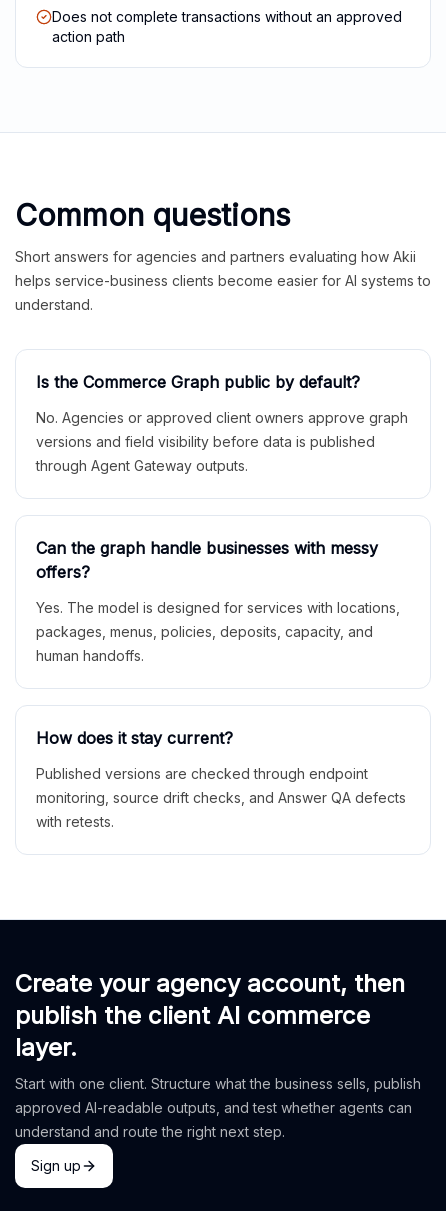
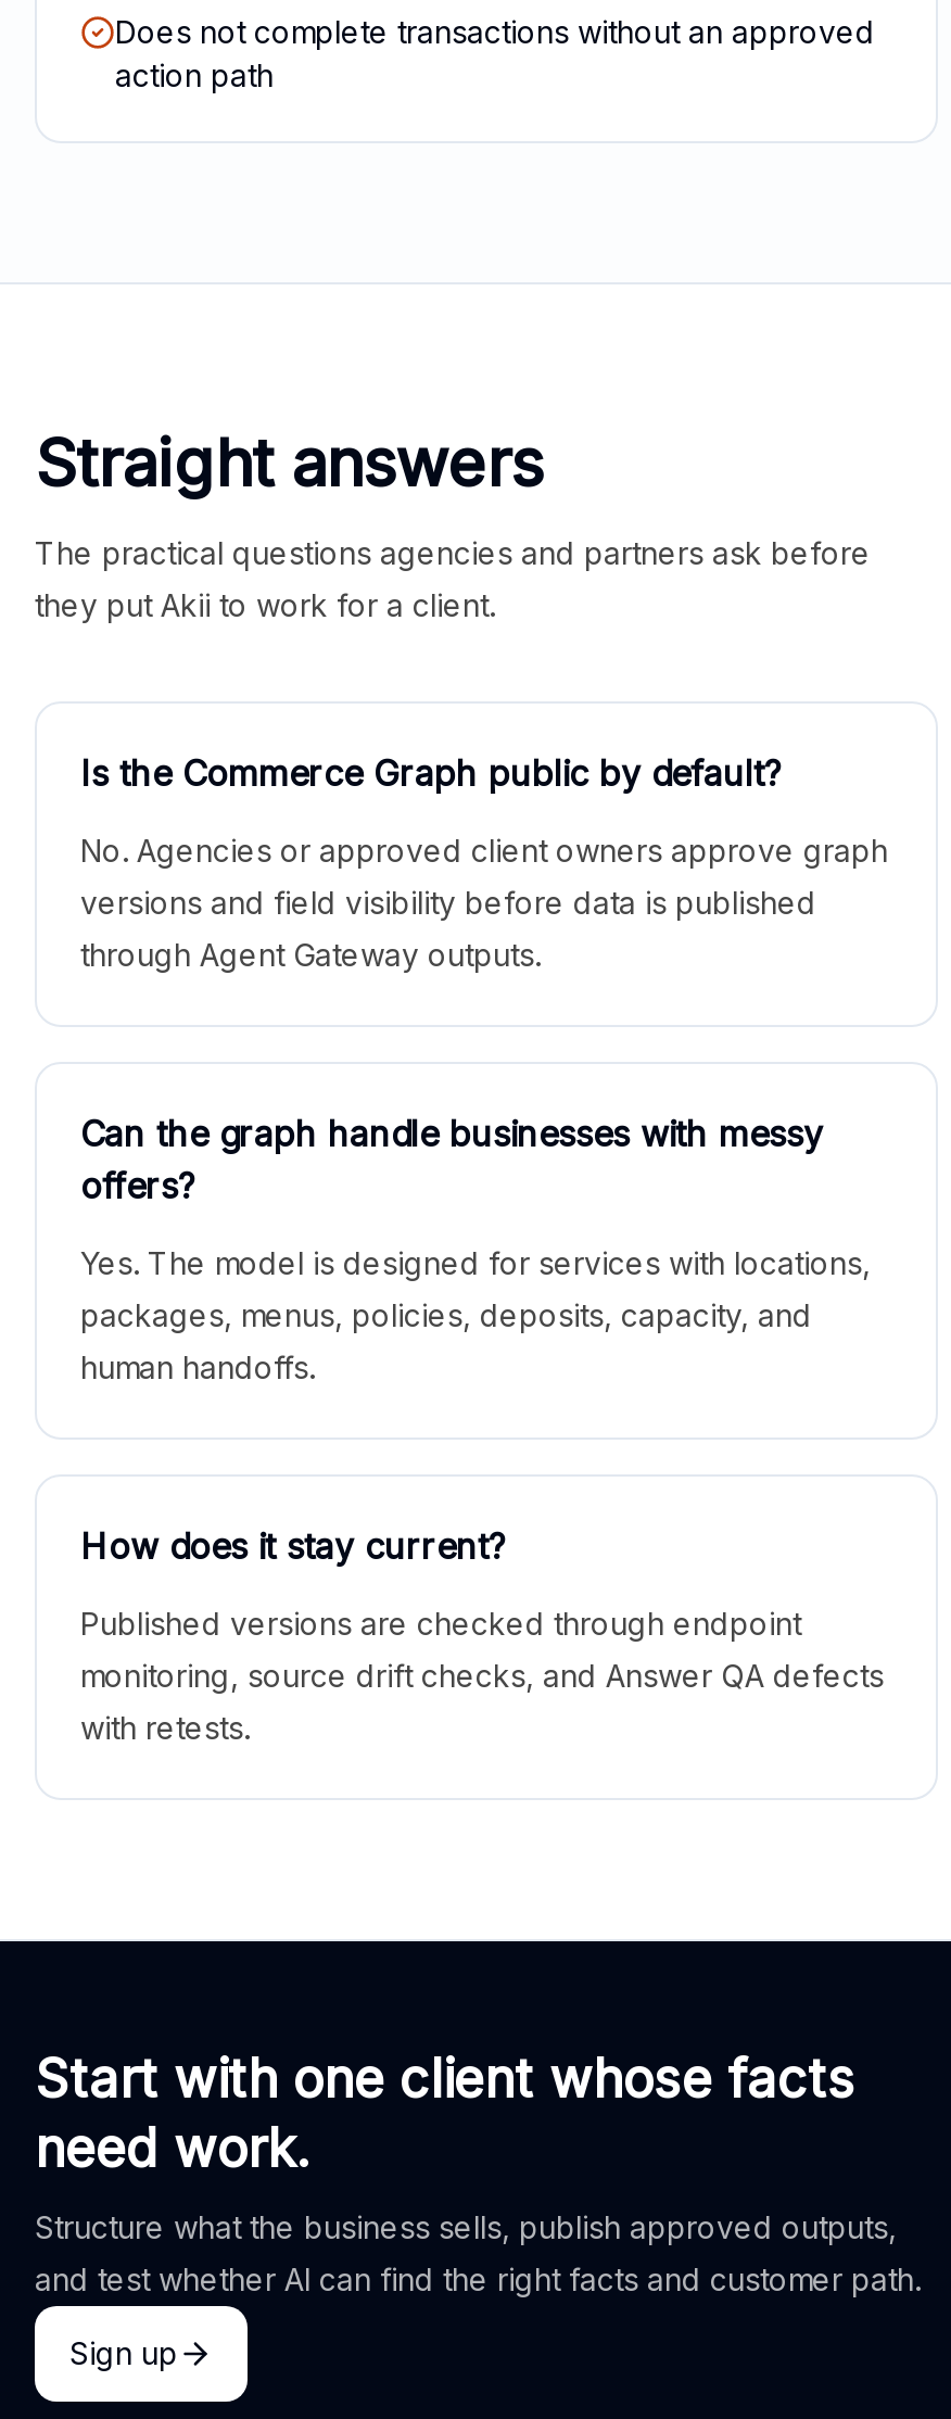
- Common questions
- Short answers for agencies and partners evaluating how Akii
- helps service-business clients become easier for AI systems to
- understand.
+ Straight answers
+ The practical questions agencies and partners ask before
+ they put Akii to work for a client.

- Create your agency account, then
- publish the client AI commerce
- layer.
- Start with one client. Structure what the business sells, publish
- approved AI-readable outputs, and test whether agents can
- understand and route the right next step.
+ Start with one client whose facts
+ need work.
+ Structure what the business sells, publish approved outputs,
+ and test whether AI can find the right facts and customer path.
